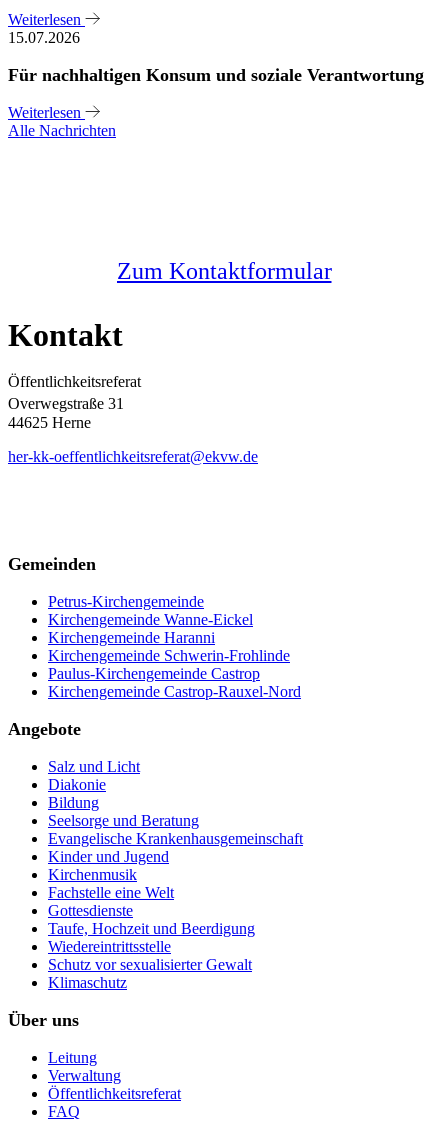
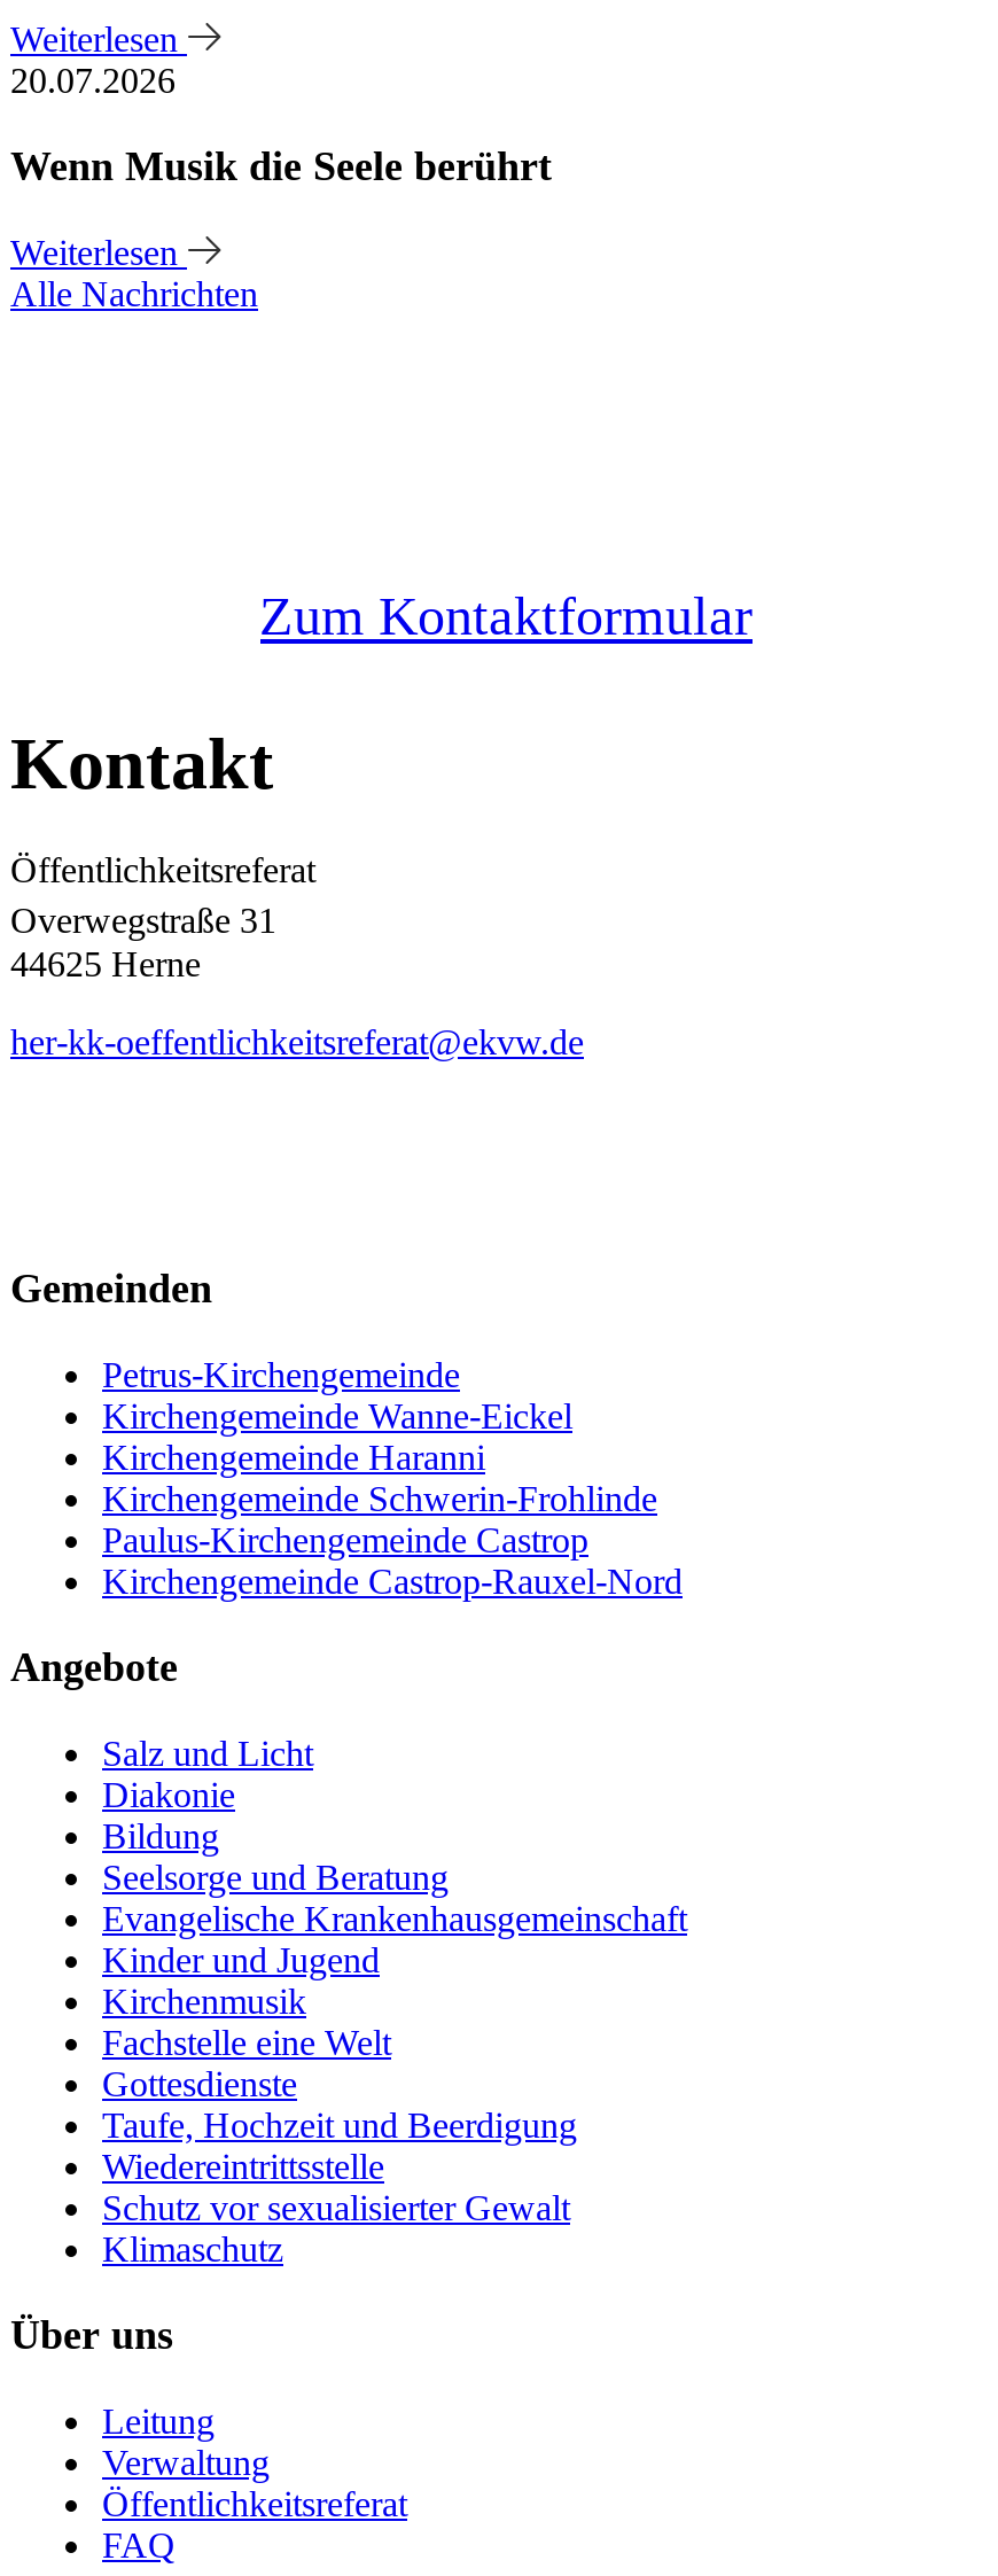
- 15.07.2026
+ 20.07.2026

- Für nachhaltigen Konsum und soziale Verantwortung
+ Wenn Musik die Seele berührt
